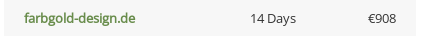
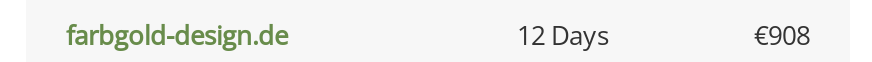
- 14 Days
+ 12 Days
